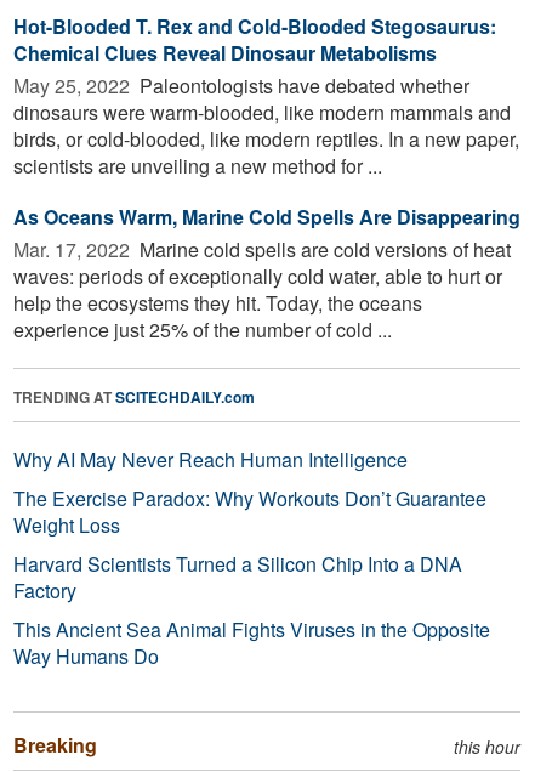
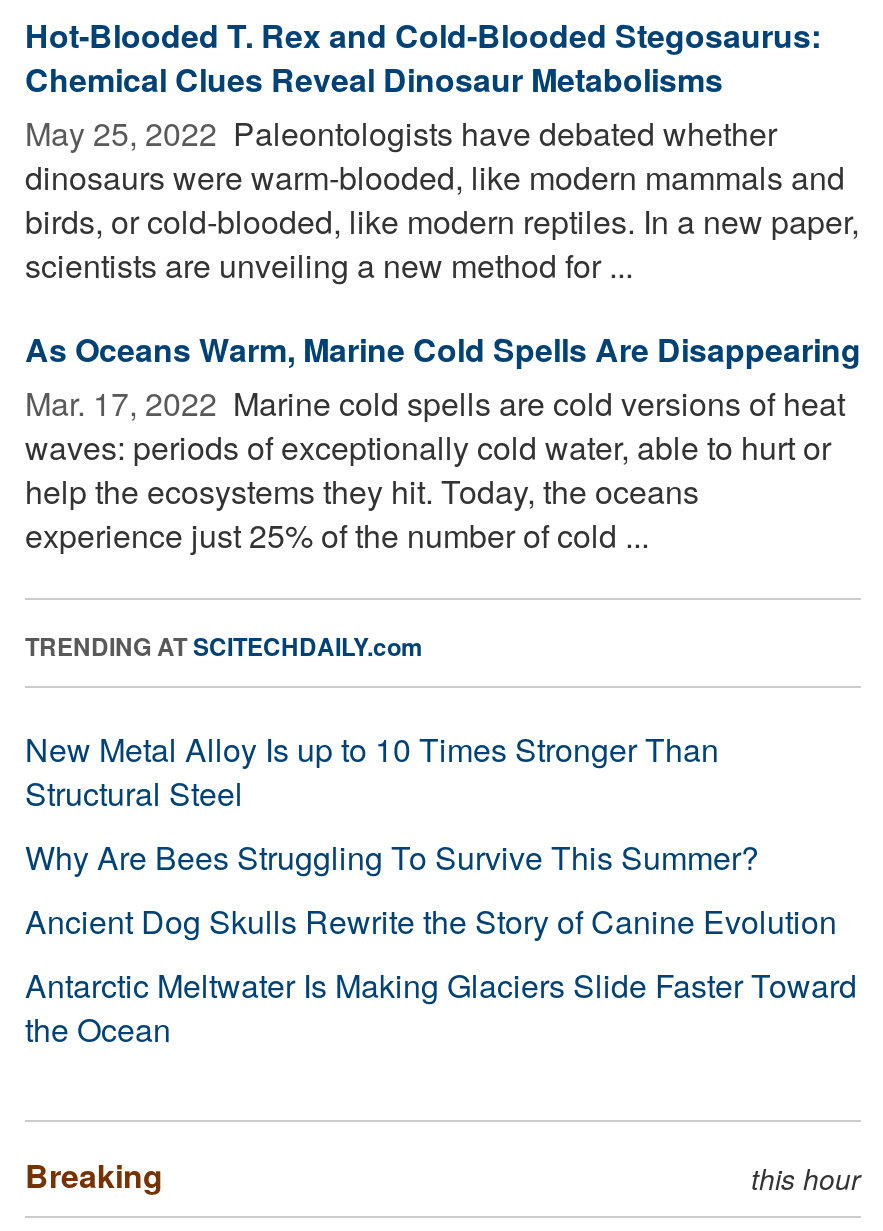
- Why AI May Never Reach Human Intelligence
- The Exercise Paradox: Why Workouts Don’t Guarantee
- Weight Loss
- Harvard Scientists Turned a Silicon Chip Into a DNA
- Factory
- This Ancient Sea Animal Fights Viruses in the Opposite
- Way Humans Do
+ New Metal Alloy Is up to 10 Times Stronger Than
+ Structural Steel
+ Why Are Bees Struggling To Survive This Summer?
+ Ancient Dog Skulls Rewrite the Story of Canine Evolution
+ Antarctic Meltwater Is Making Glaciers Slide Faster Toward
+ the Ocean
